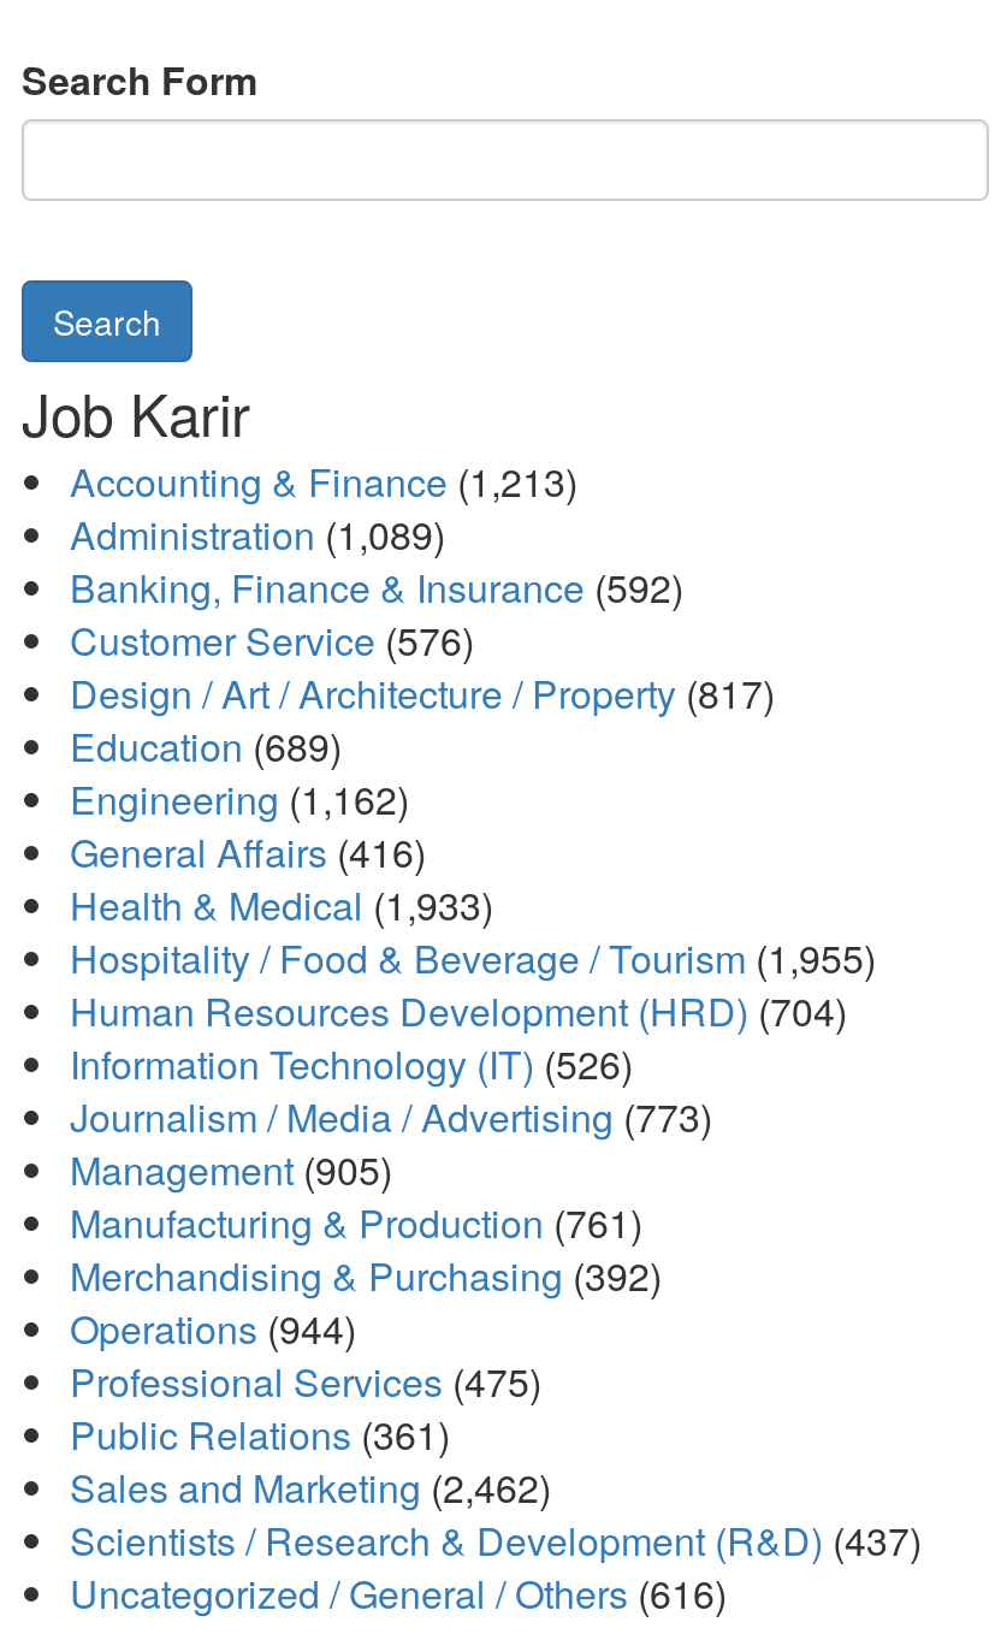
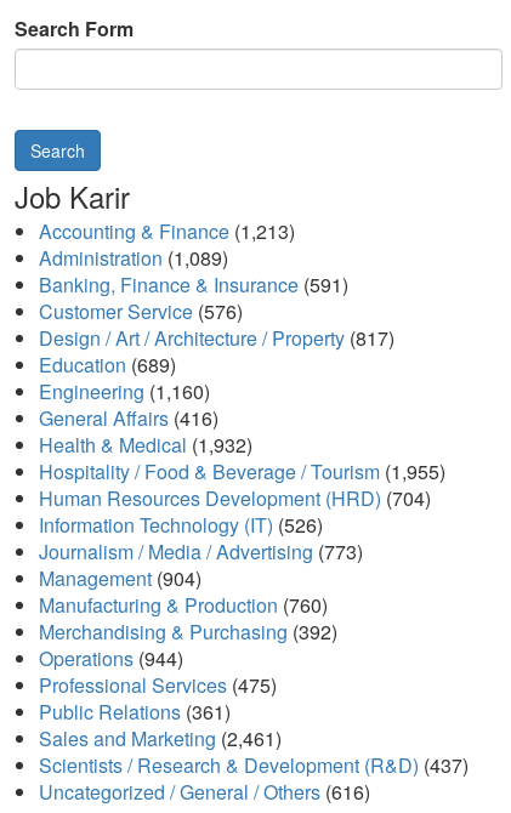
- Banking, Finance & Insurance (592)
+ Banking, Finance & Insurance (591)

- Engineering (1,162)
+ Engineering (1,160)

- Health & Medical (1,933)
+ Health & Medical (1,932)

- Management (905)
+ Management (904)

- Manufacturing & Production (761)
+ Manufacturing & Production (760)

- Sales and Marketing (2,462)
+ Sales and Marketing (2,461)
